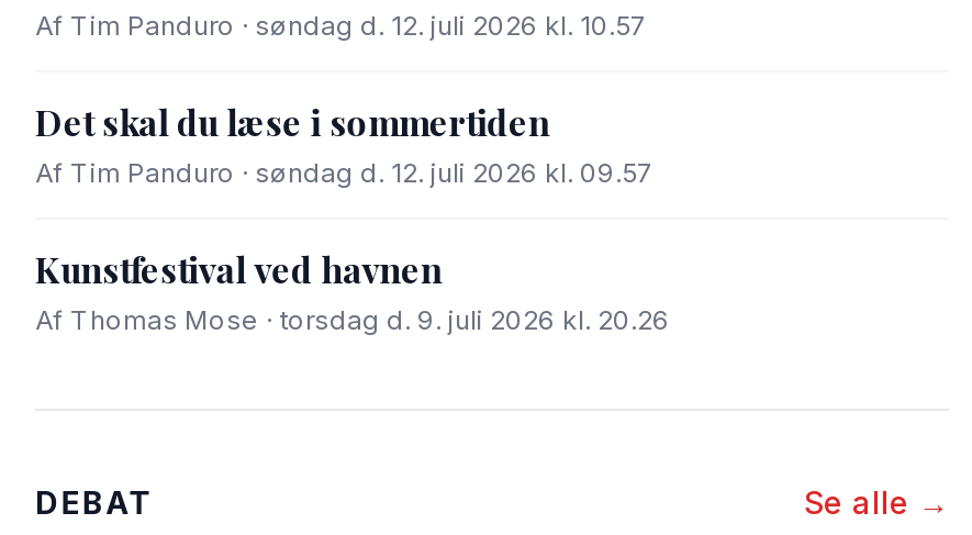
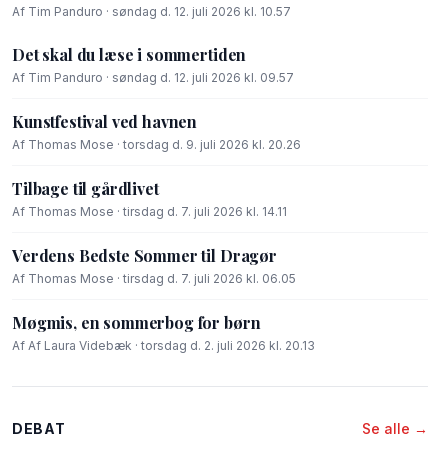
+ Tilbage til gårdlivet
+ Af Thomas Mose · tirsdag d. 7. juli 2026 kl. 14.11
+ Verdens Bedste Sommer til Dragør
+ Af Thomas Mose · tirsdag d. 7. juli 2026 kl. 06.05
+ Møgmis, en sommerbog for børn
+ Af Af Laura Videbæk · torsdag d. 2. juli 2026 kl. 20.13
